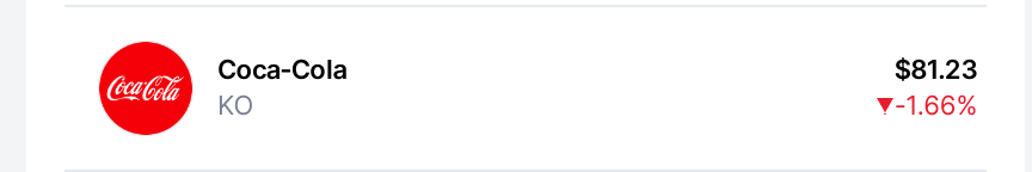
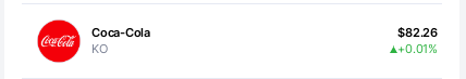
- $81.23
+ $82.26

- -1.66%
+ +0.01%
